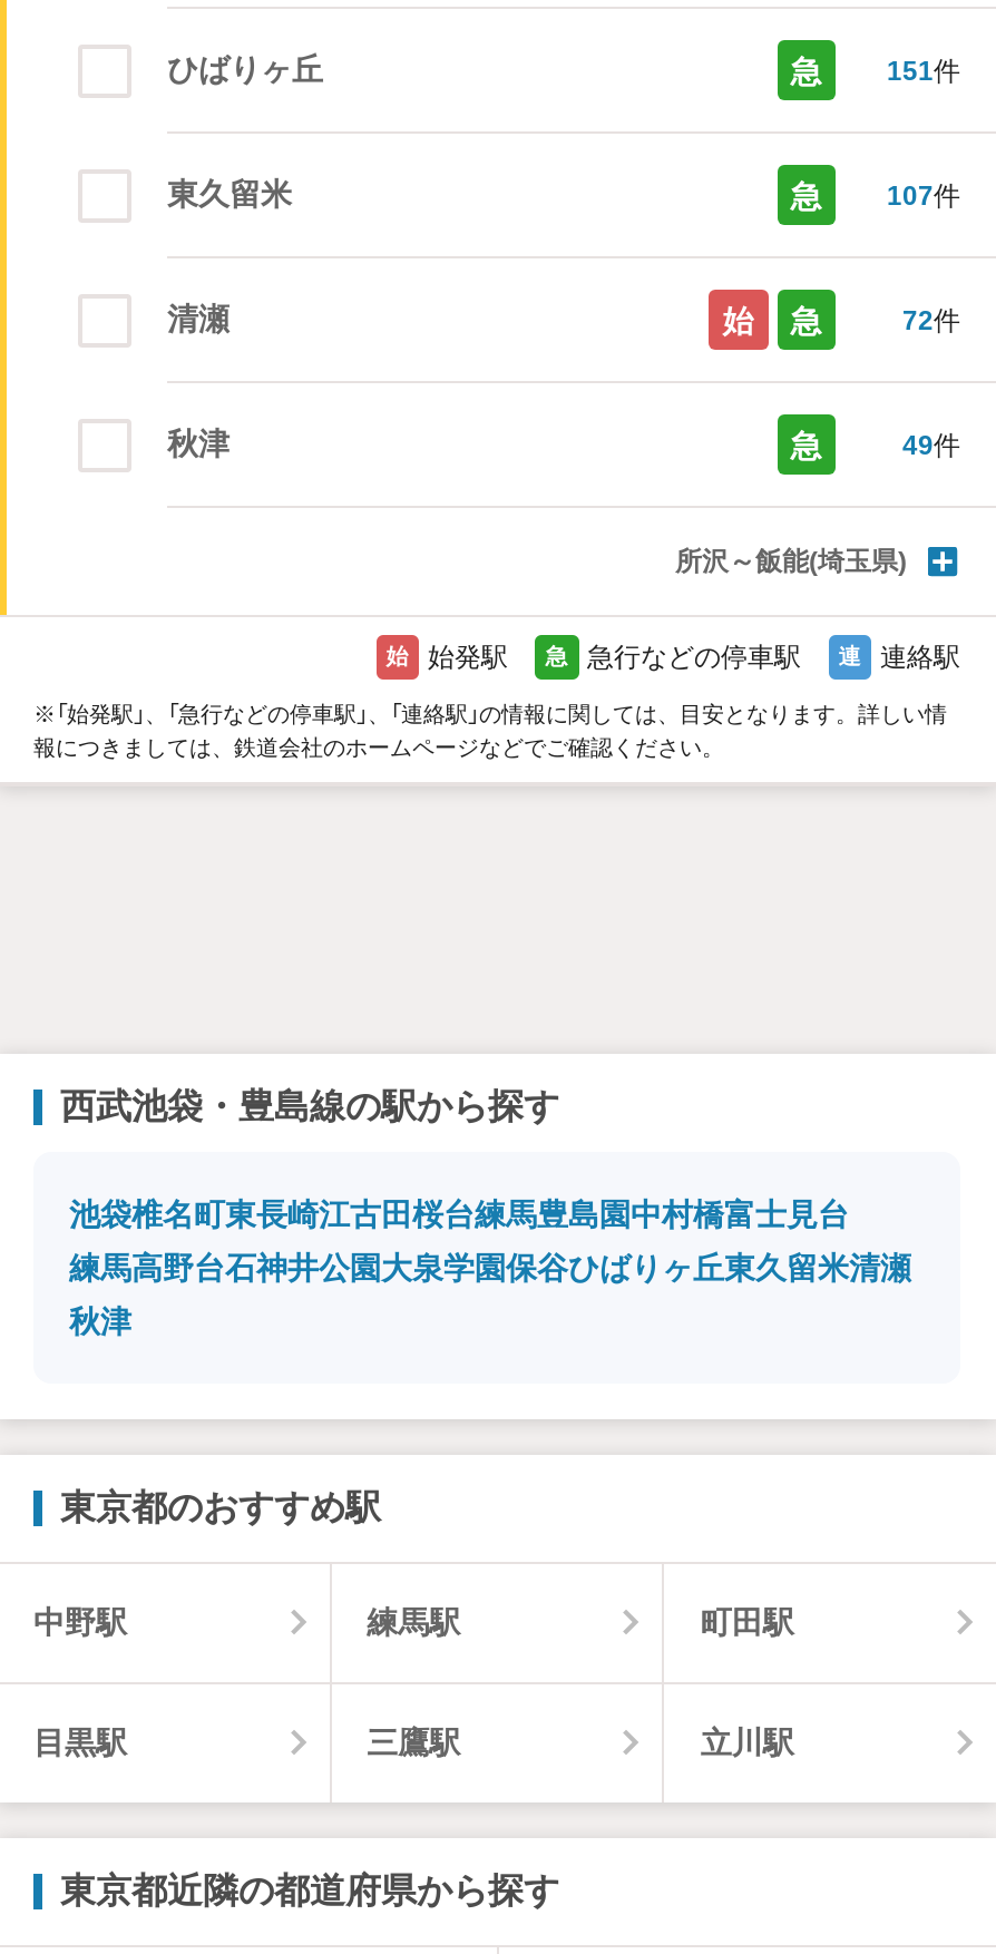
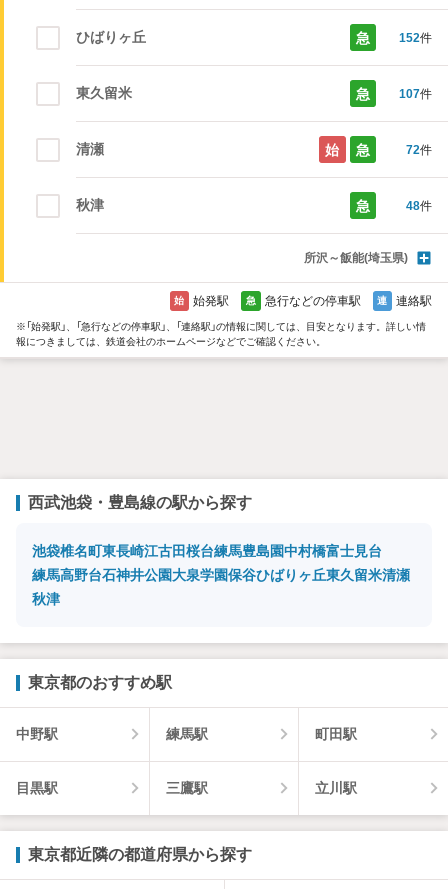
- 151件
+ 152件

- 49件
+ 48件
